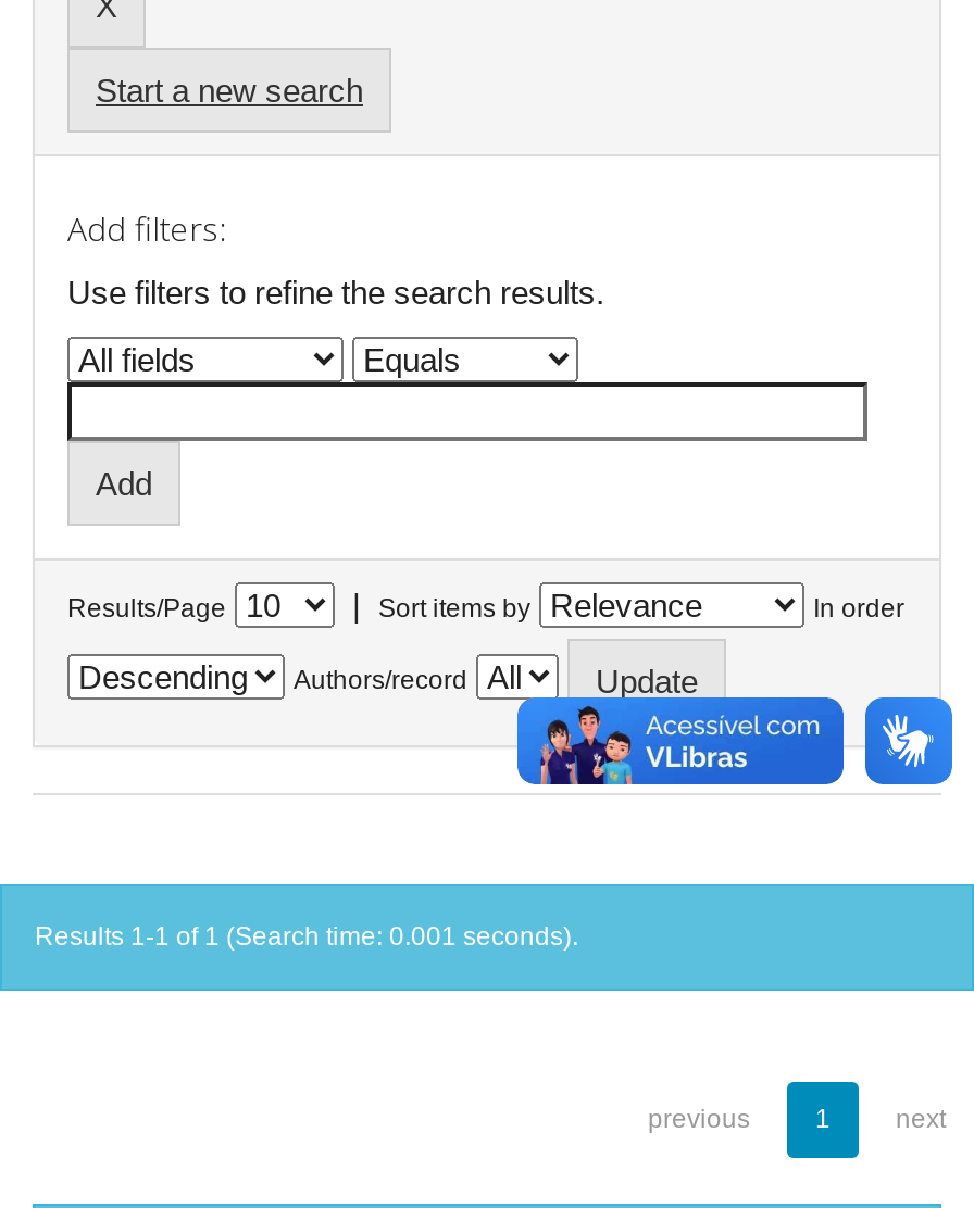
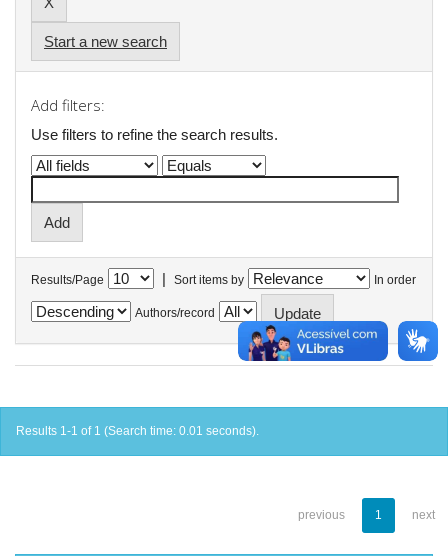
- Results 1-1 of 1 (Search time: 0.001 seconds).
+ Results 1-1 of 1 (Search time: 0.01 seconds).
